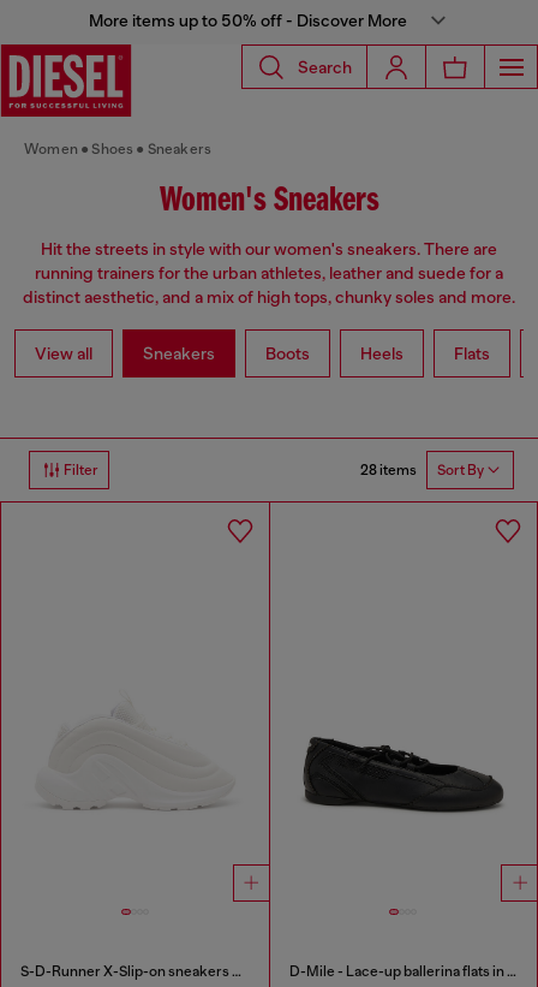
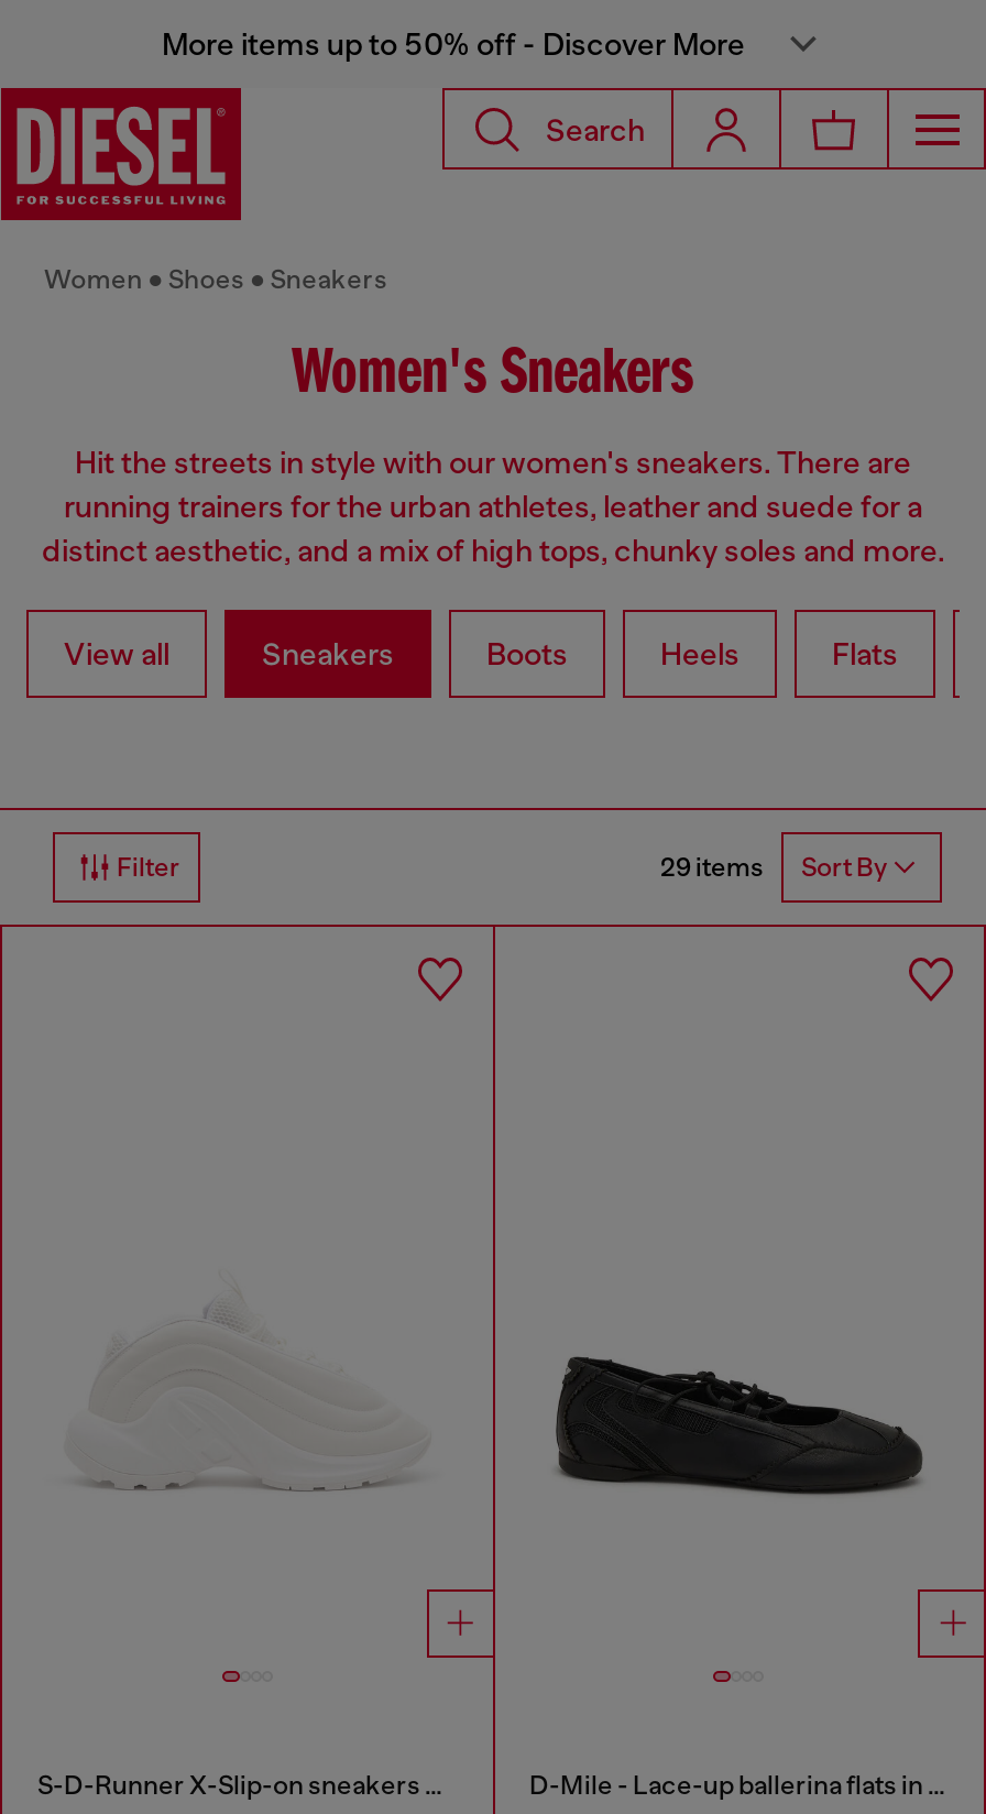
- 28 items Sort By
+ 29 items Sort By
